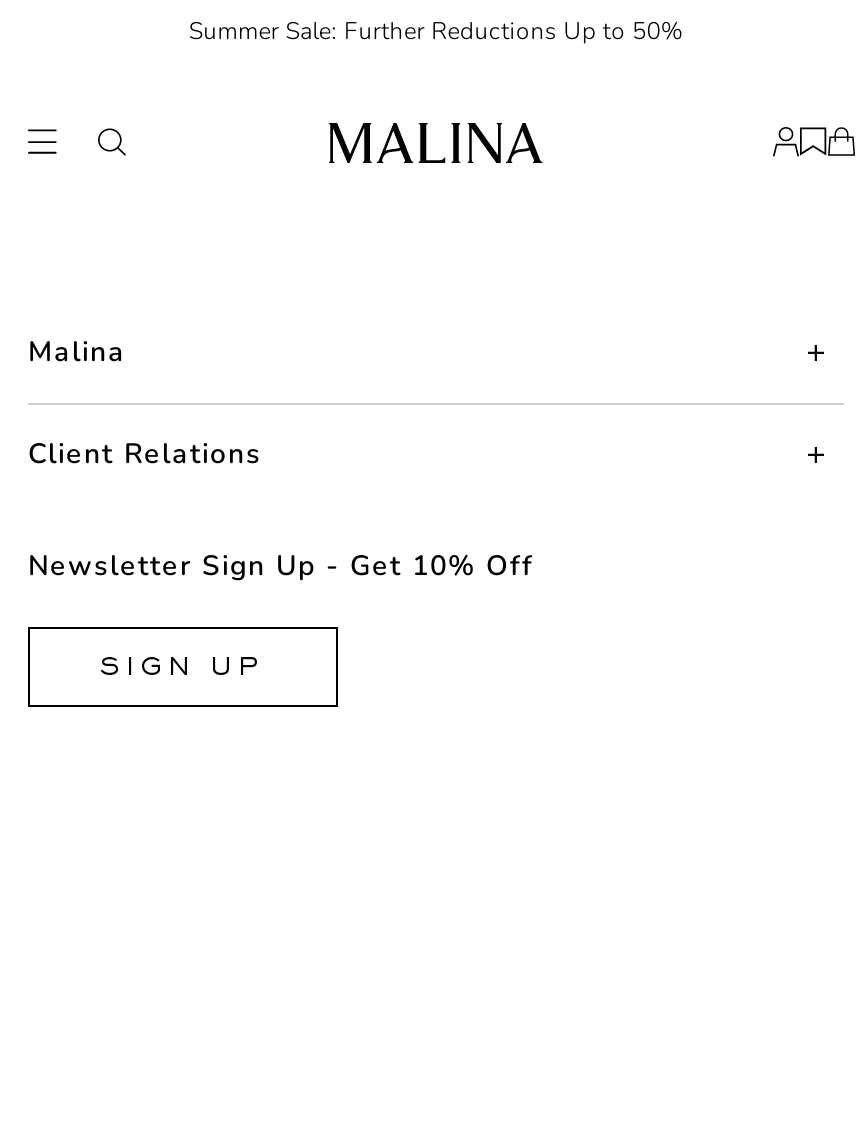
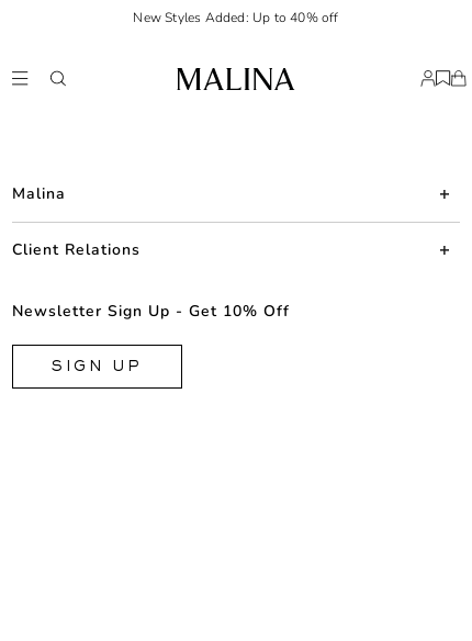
- Summer Sale: Further Reductions Up to 50%
+ New Styles Added: Up to 40% off
